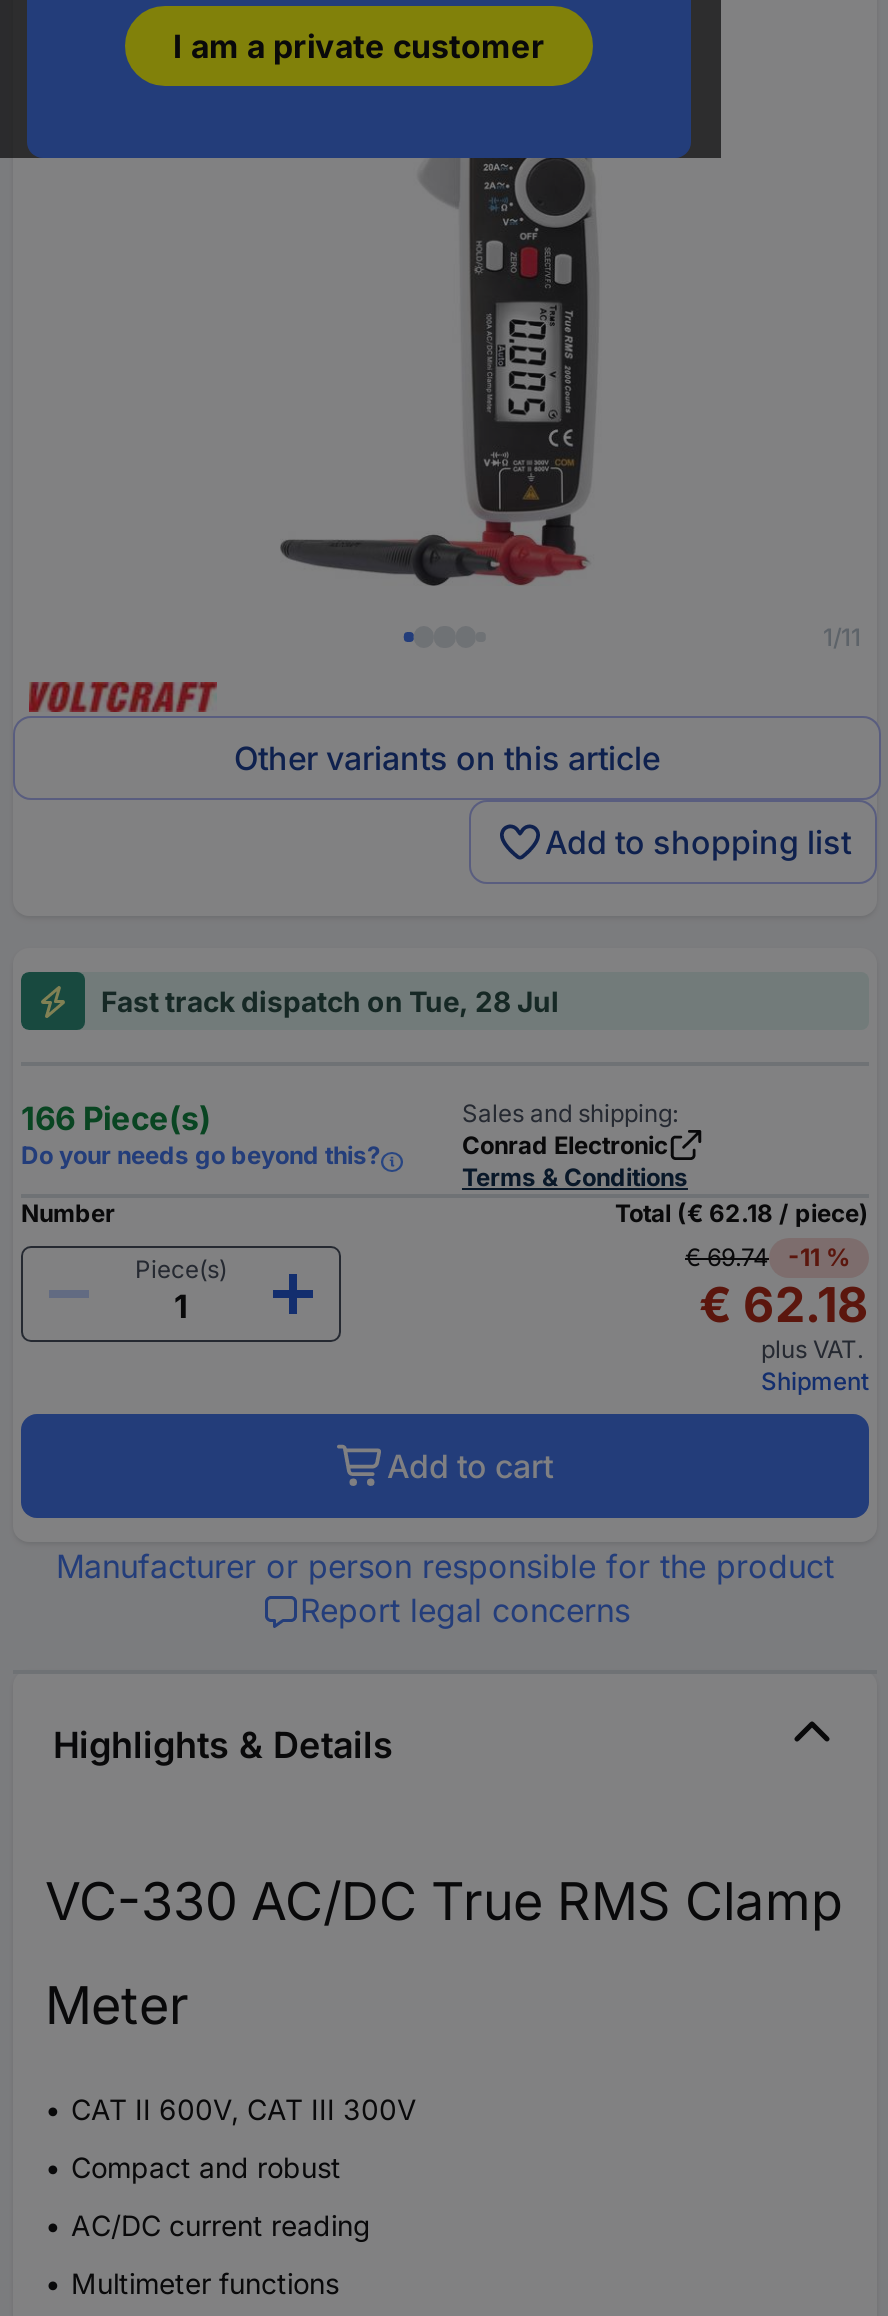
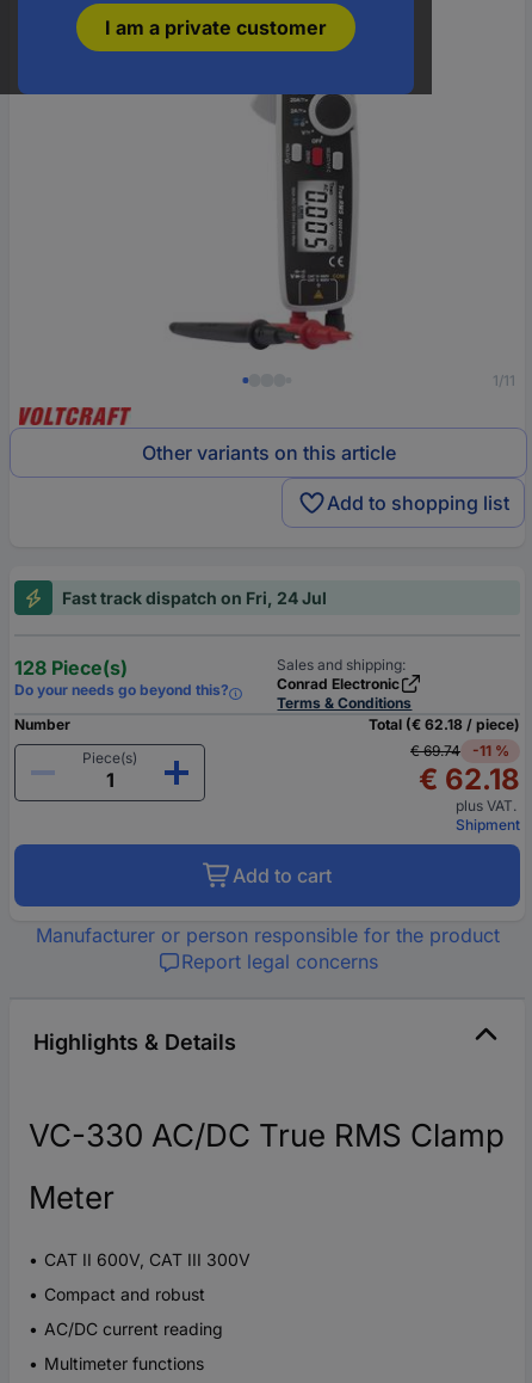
- Fast track dispatch on Tue, 28 Jul
+ Fast track dispatch on Fri, 24 Jul

- 166 Piece(s)
+ 128 Piece(s)
